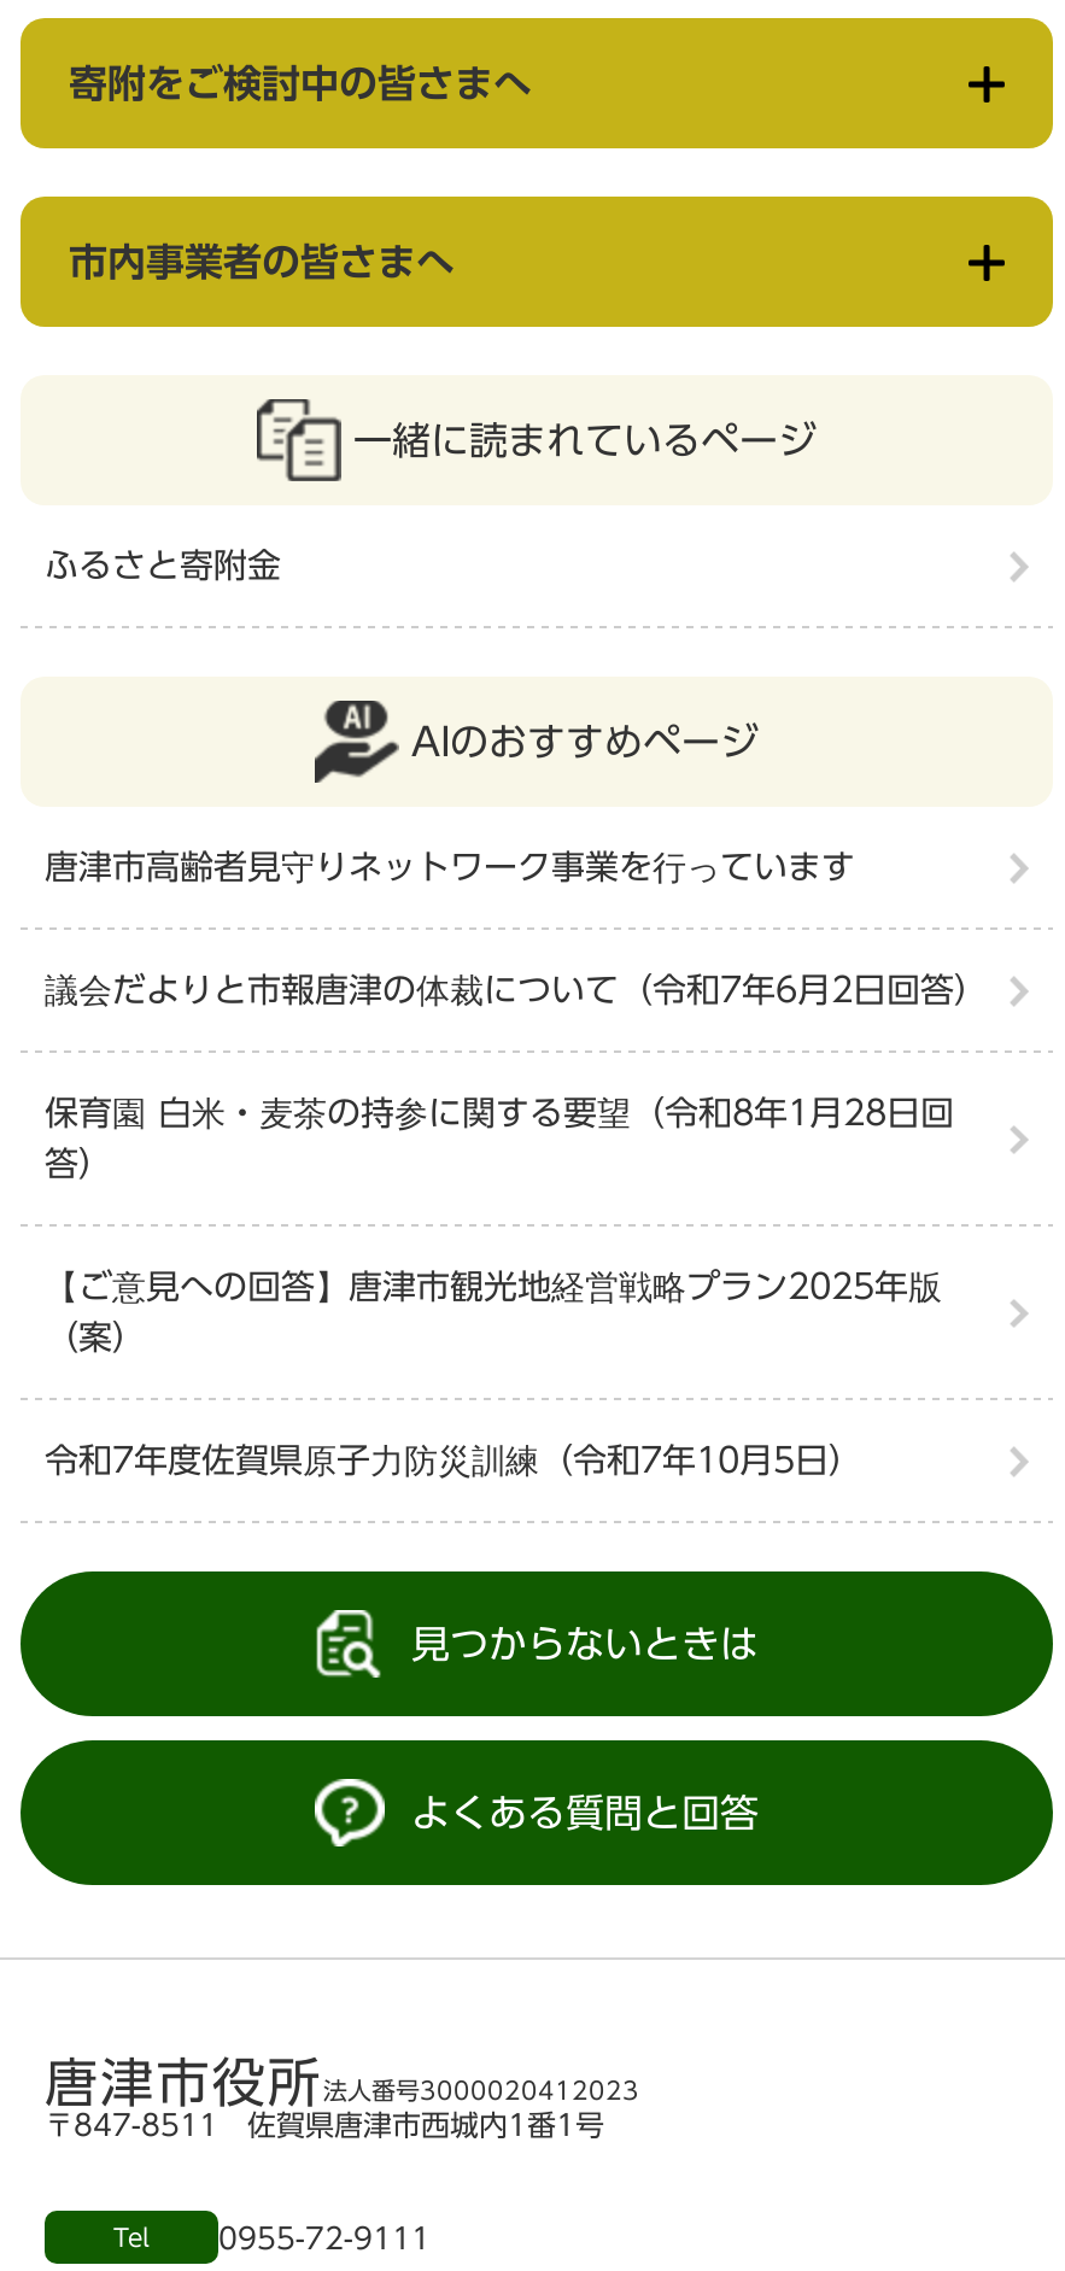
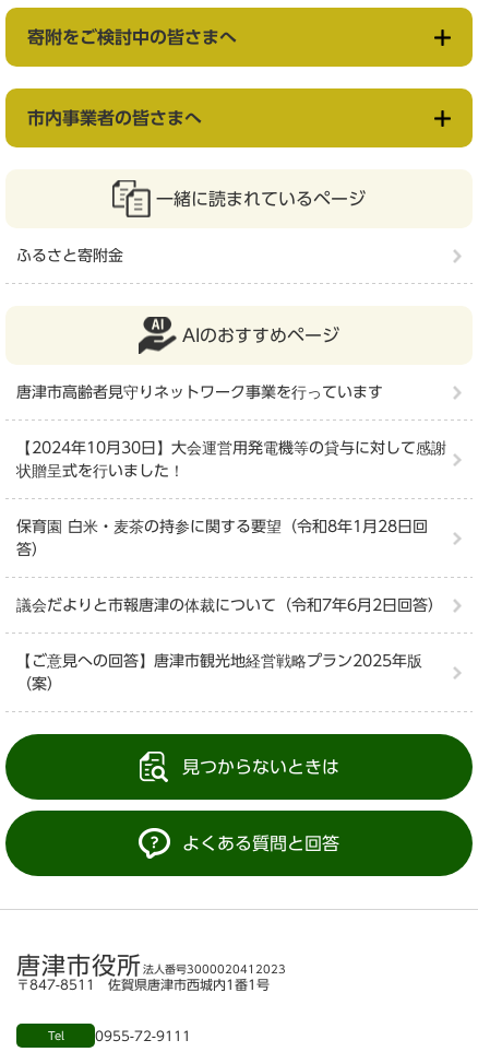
+ 【2024年10月30日】大会運営用発電機等の貸与に対して感謝
+ 状贈呈式を行いました！

moved down: 議会だよりと市報唐津の体裁について（令和7年6月2日回答）

moved down: 【ご意見への回答】唐津市観光地経営戦略プラン2025年版 | （案）

- 令和7年度佐賀県原子力防災訓練（令和7年10月5日）
